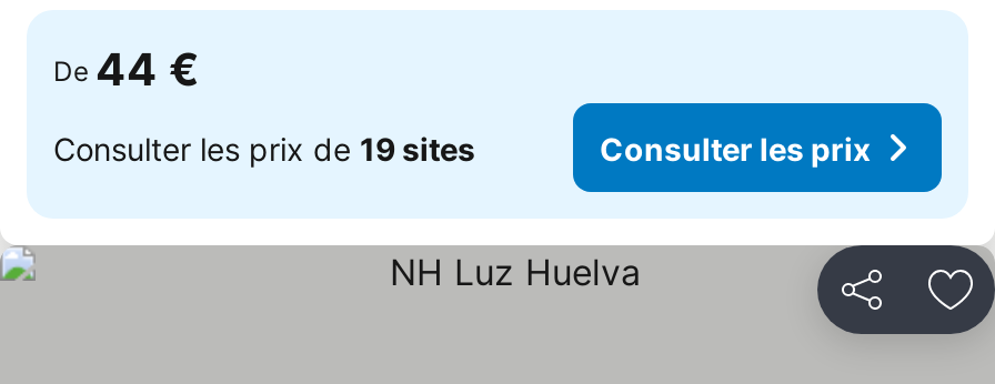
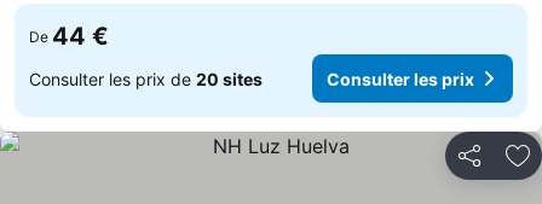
- Consulter les prix de 19 sites
+ Consulter les prix de 20 sites
